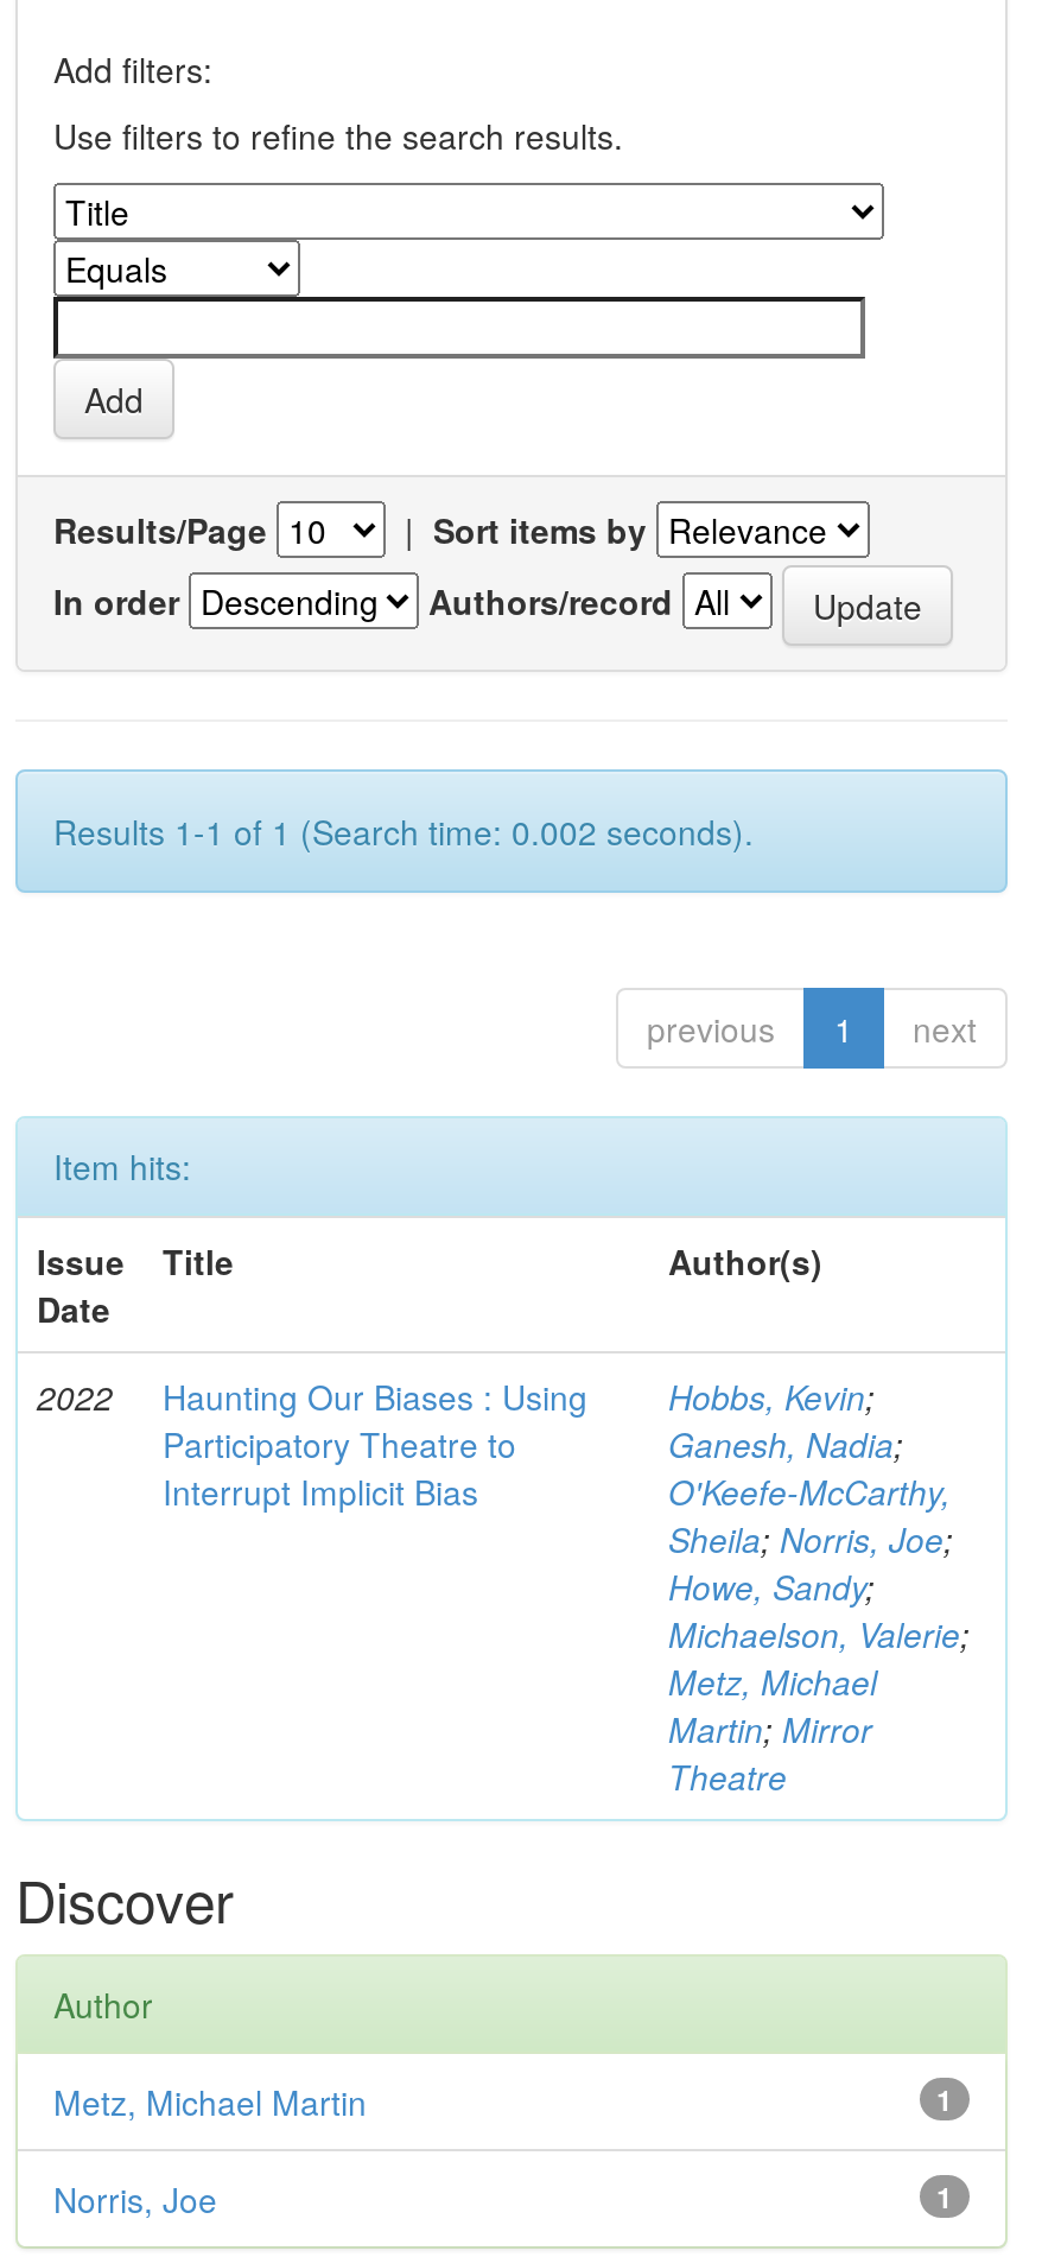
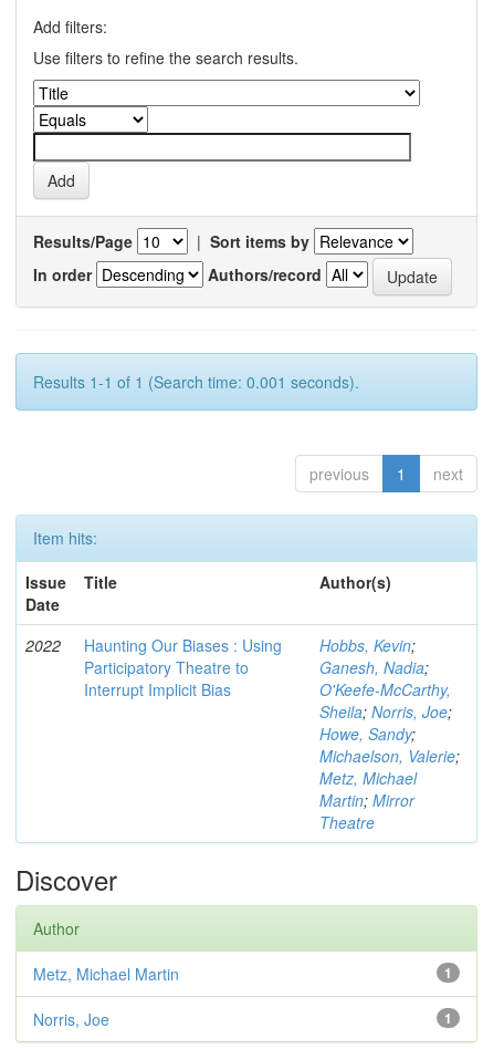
- Results 1-1 of 1 (Search time: 0.002 seconds).
+ Results 1-1 of 1 (Search time: 0.001 seconds).
